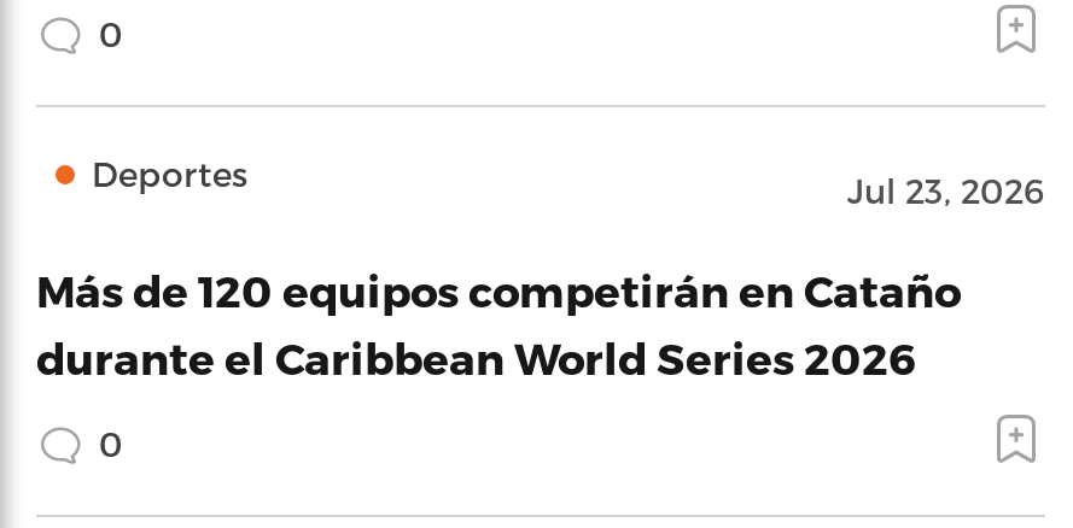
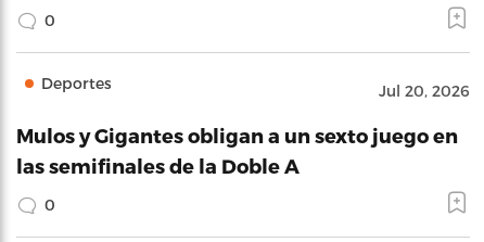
- Jul 23, 2026
+ Jul 20, 2026

- Más de 120 equipos competirán en Cataño
- durante el Caribbean World Series 2026
+ Mulos y Gigantes obligan a un sexto juego en
+ las semifinales de la Doble A
